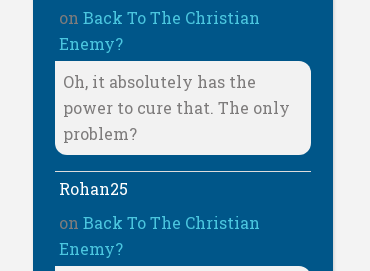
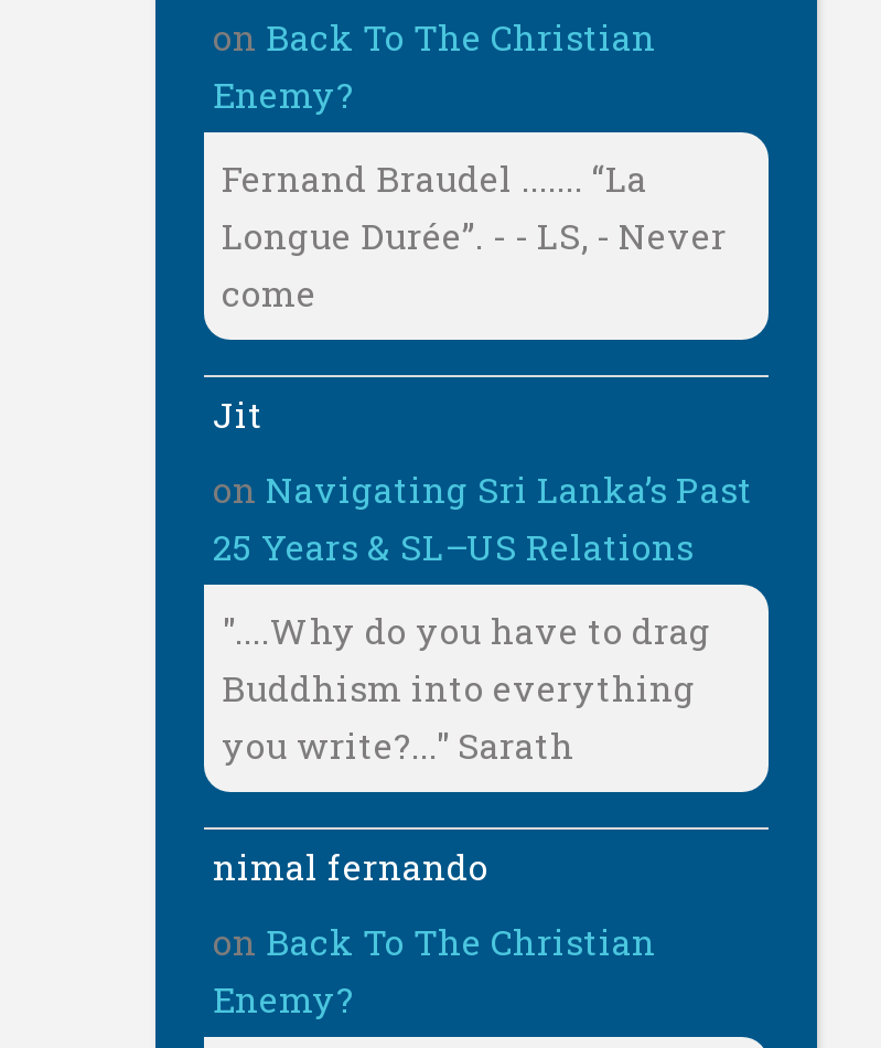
- Oh, it absolutely has the
- power to cure that. The only
- problem?
- Rohan25
+ Fernand Braudel ....... “La
+ Longue Durée”. - - LS, - Never
+ come
+ Jit
+ on Navigating Sri Lanka’s Past
+ 25 Years & SL–US Relations
+ "....Why do you have to drag
+ Buddhism into everything
+ you write?..." Sarath
+ nimal fernando
